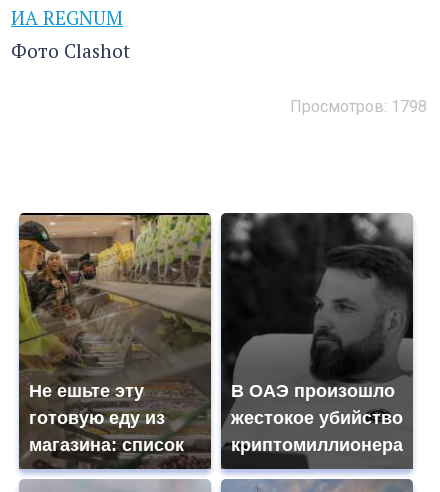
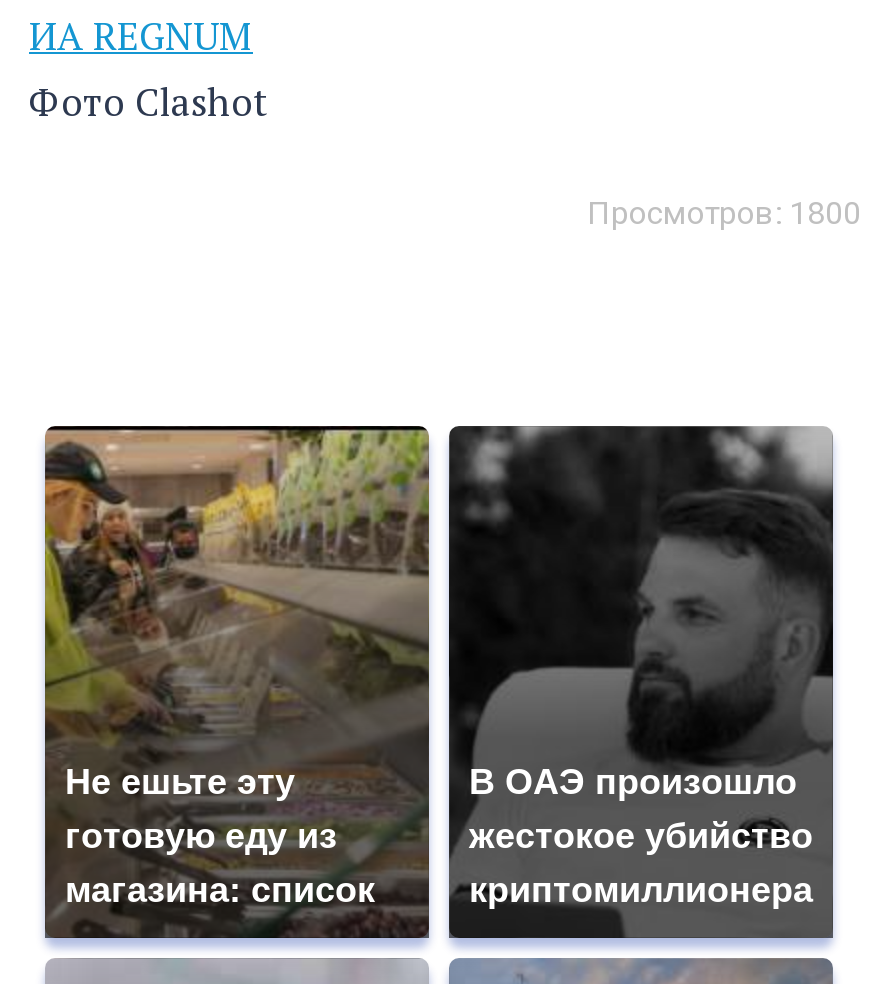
- Просмотров: 1798
+ Просмотров: 1800
